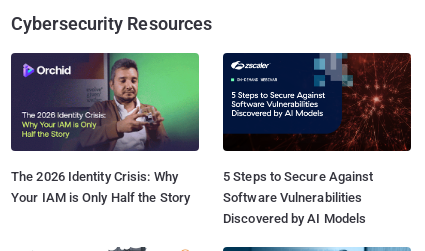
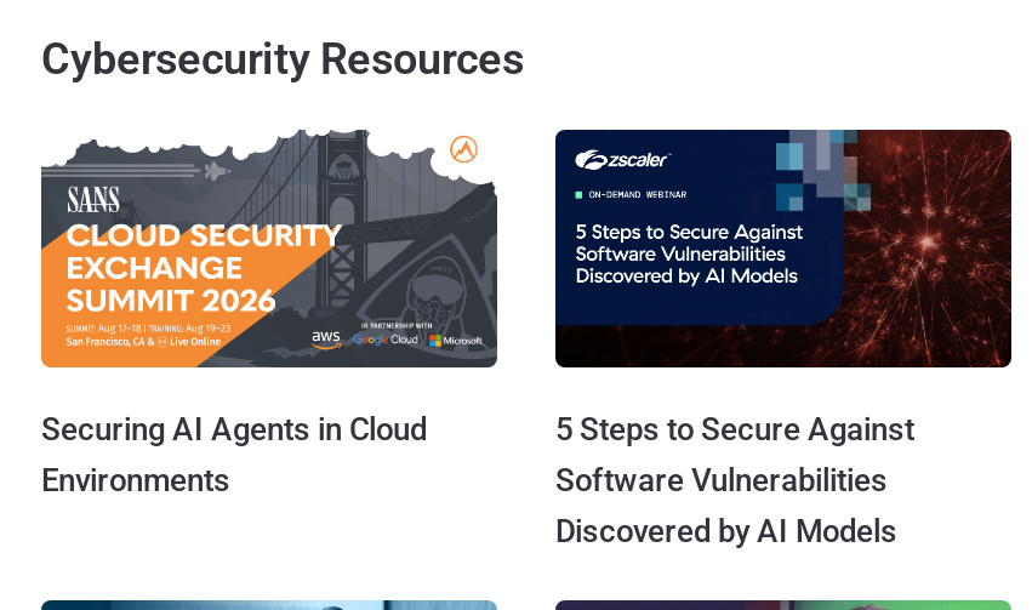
- [image]
- The 2026 Identity Crisis: Why
- Your IAM is Only Half the Story
+ [image]
+ Securing AI Agents in Cloud
+ Environments
